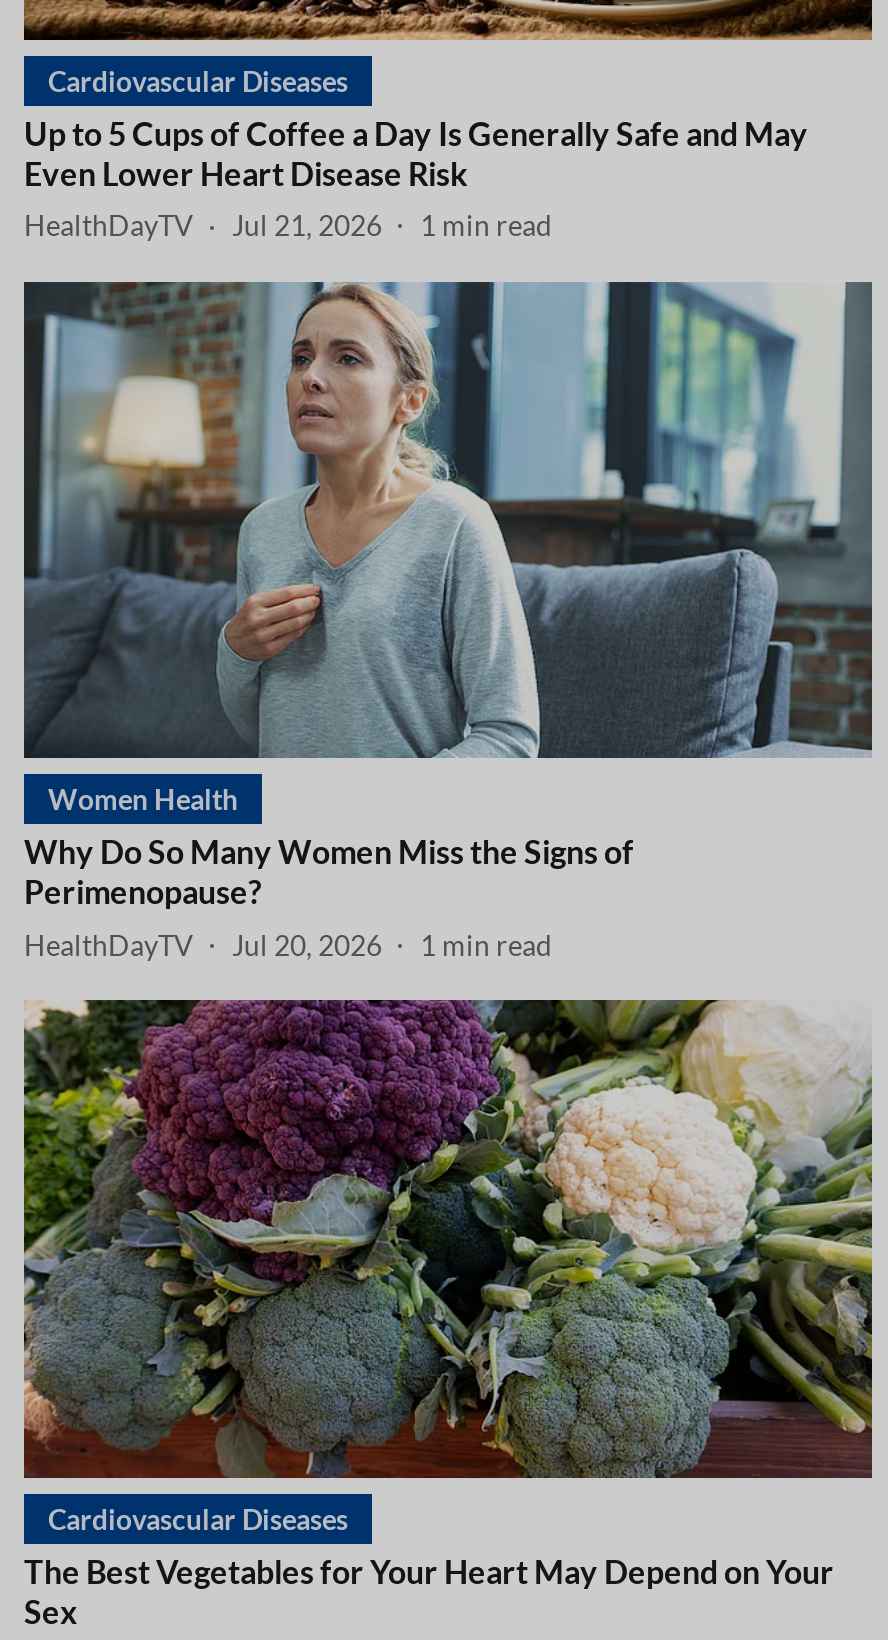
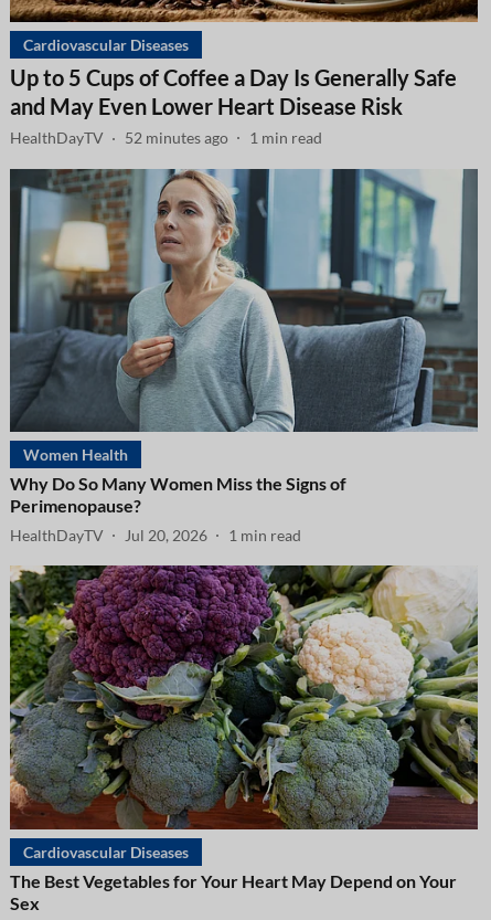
- HealthDayTV Jul 21, 2026 1 min read
+ HealthDayTV 52 minutes ago 1 min read
